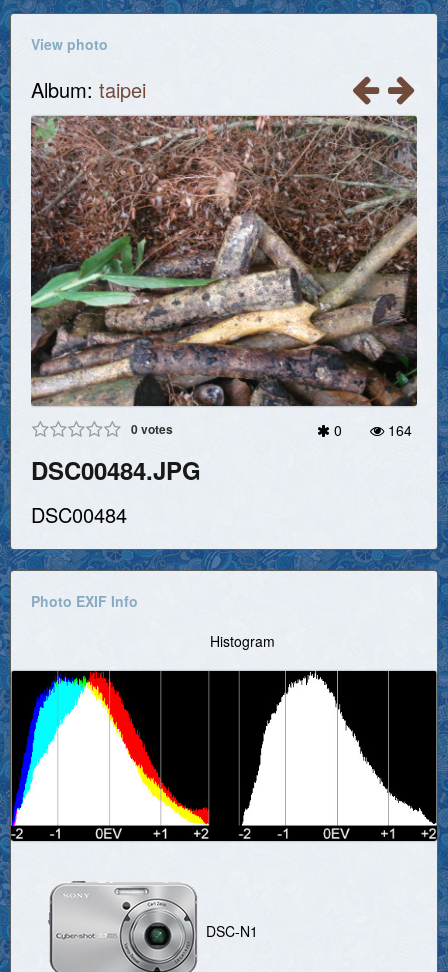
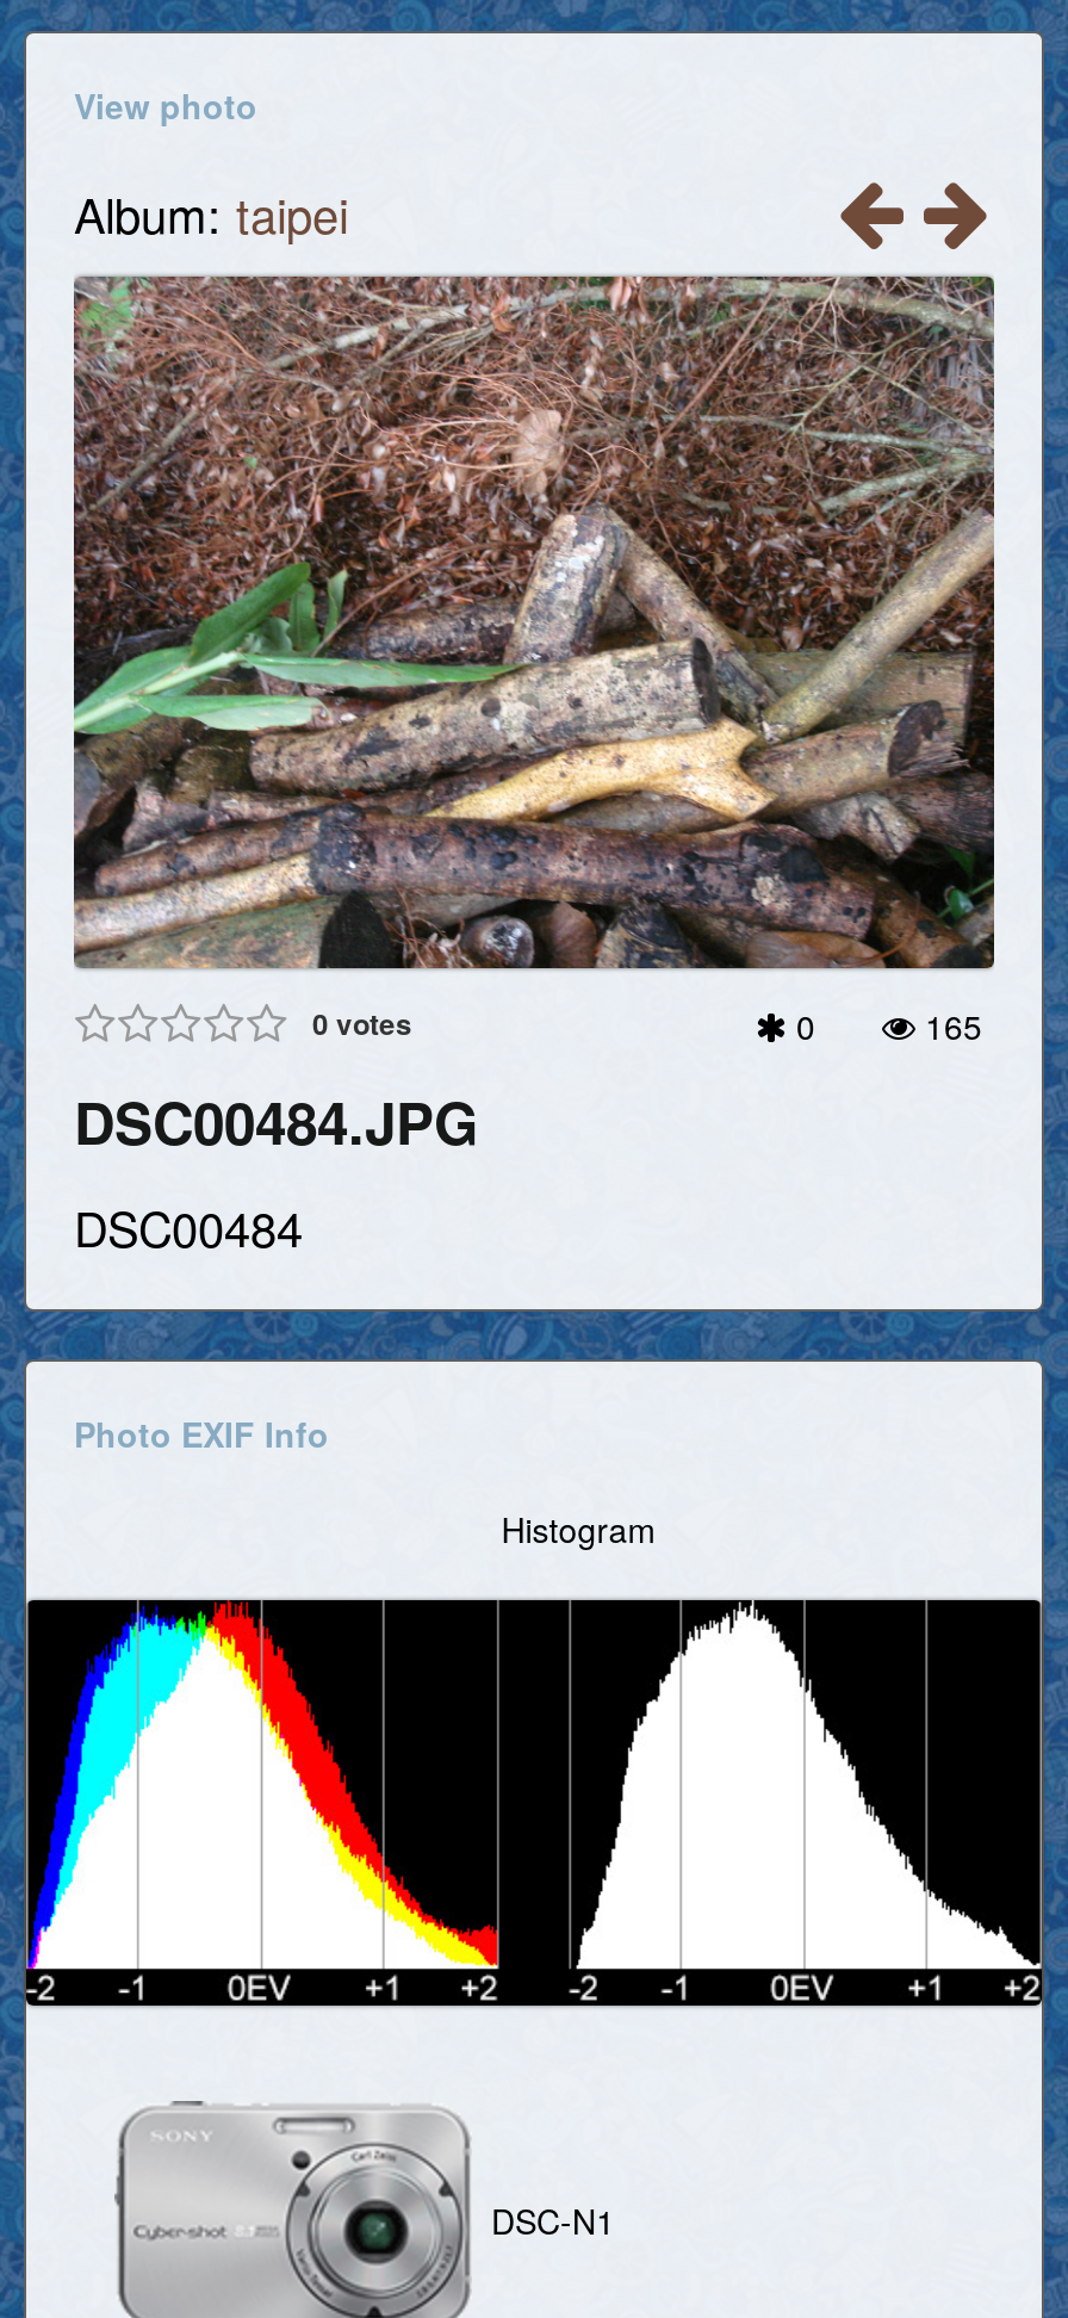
- 164
+ 165
